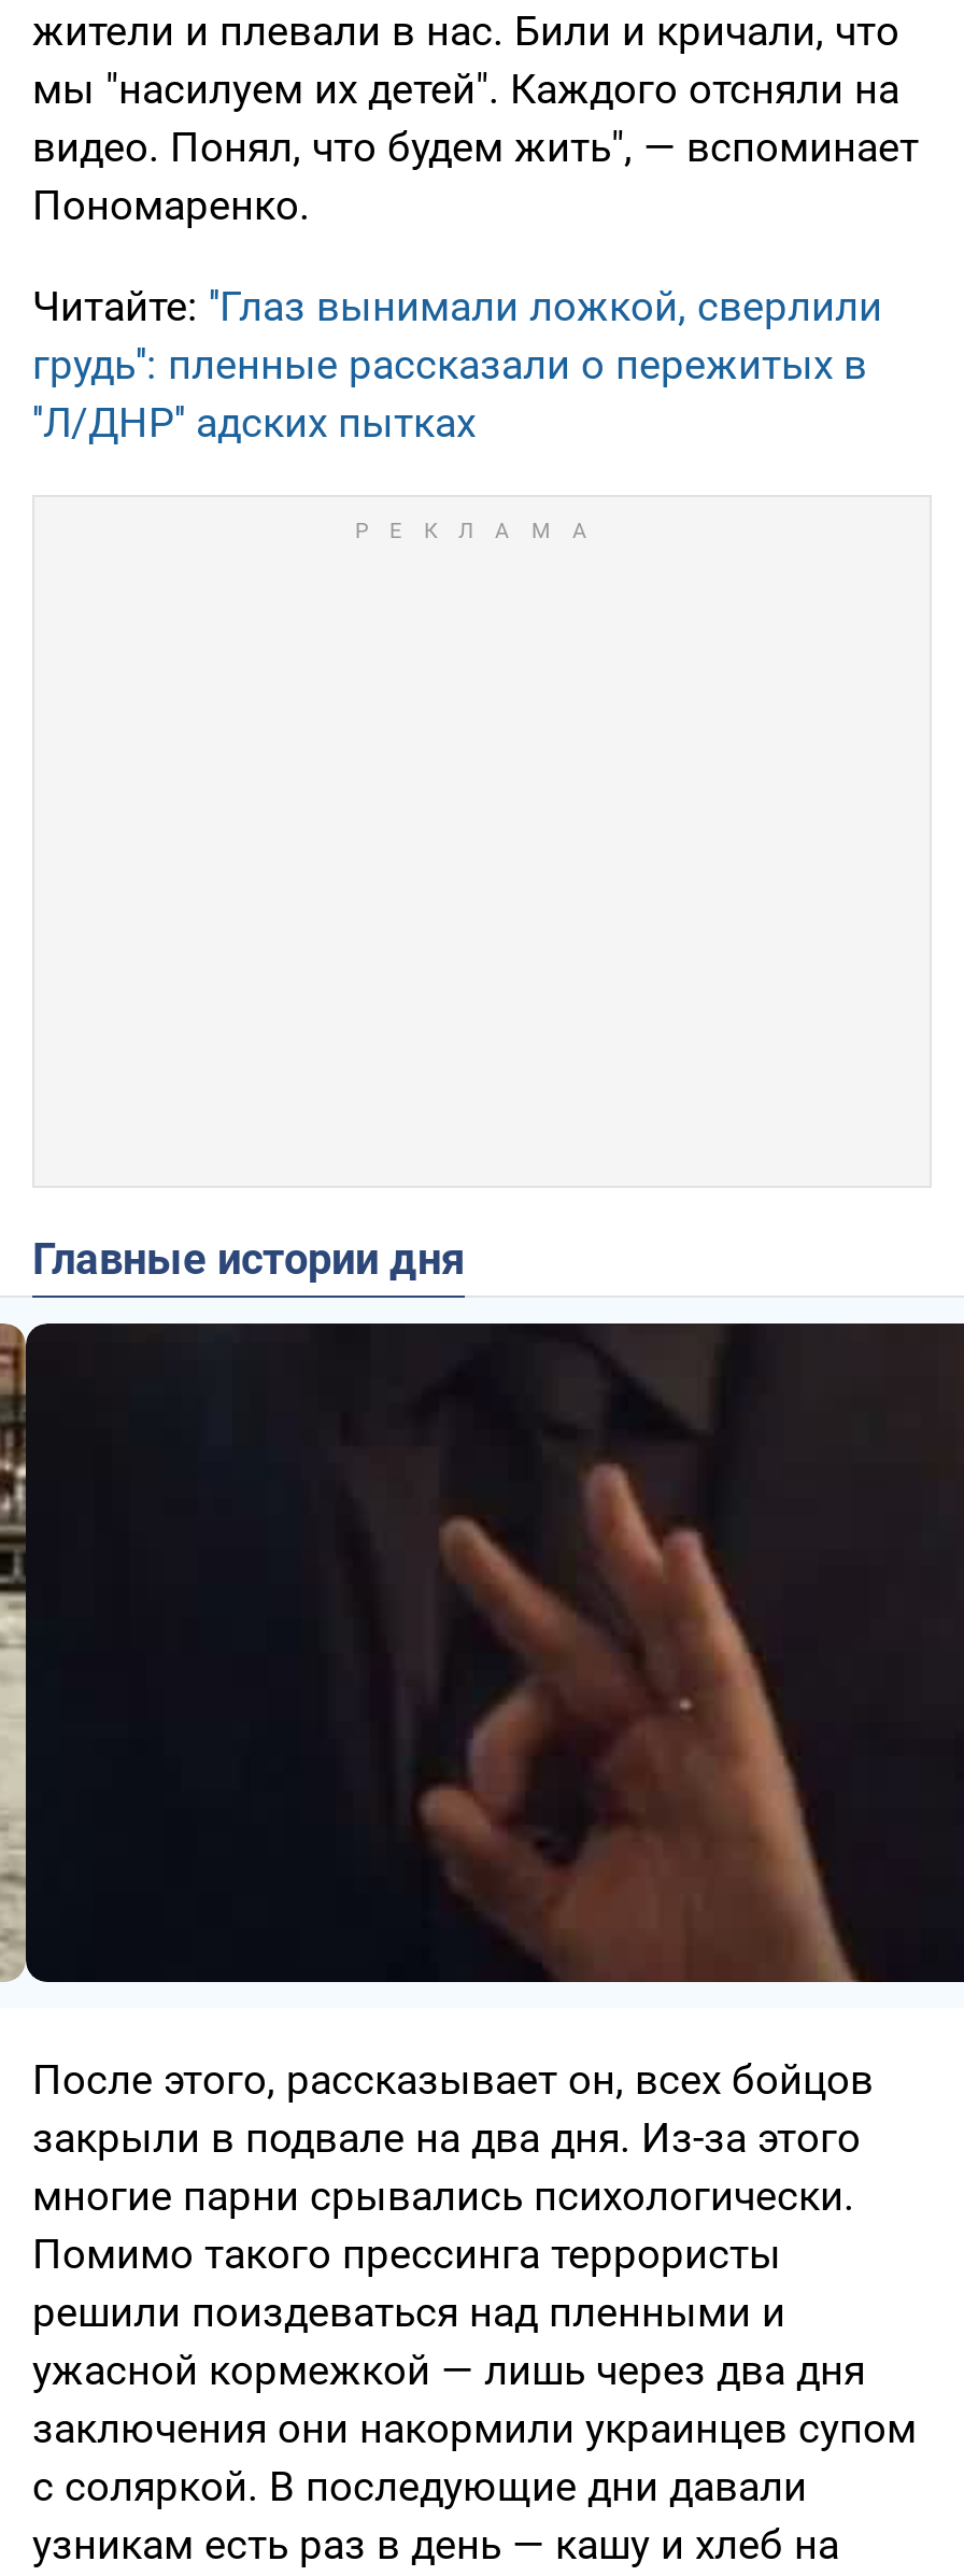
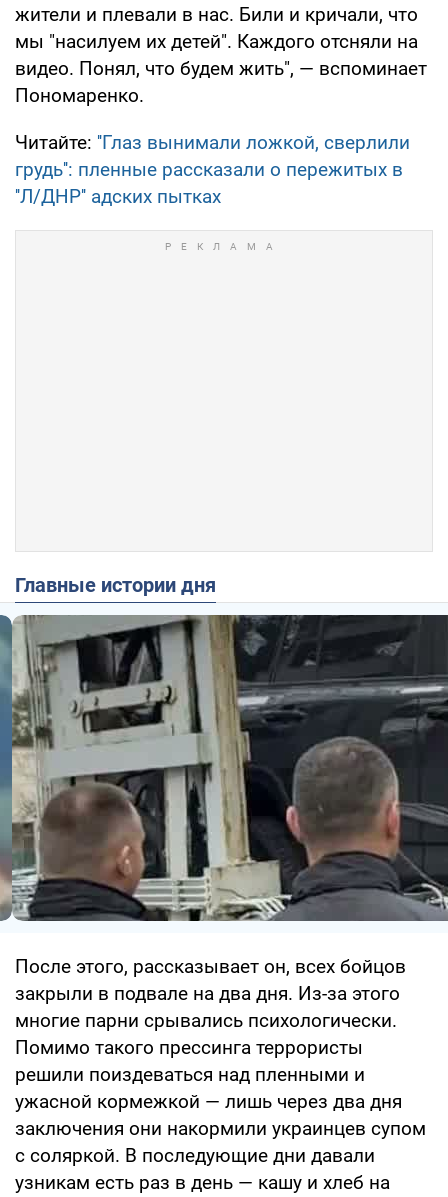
- [image]
+ [image]
